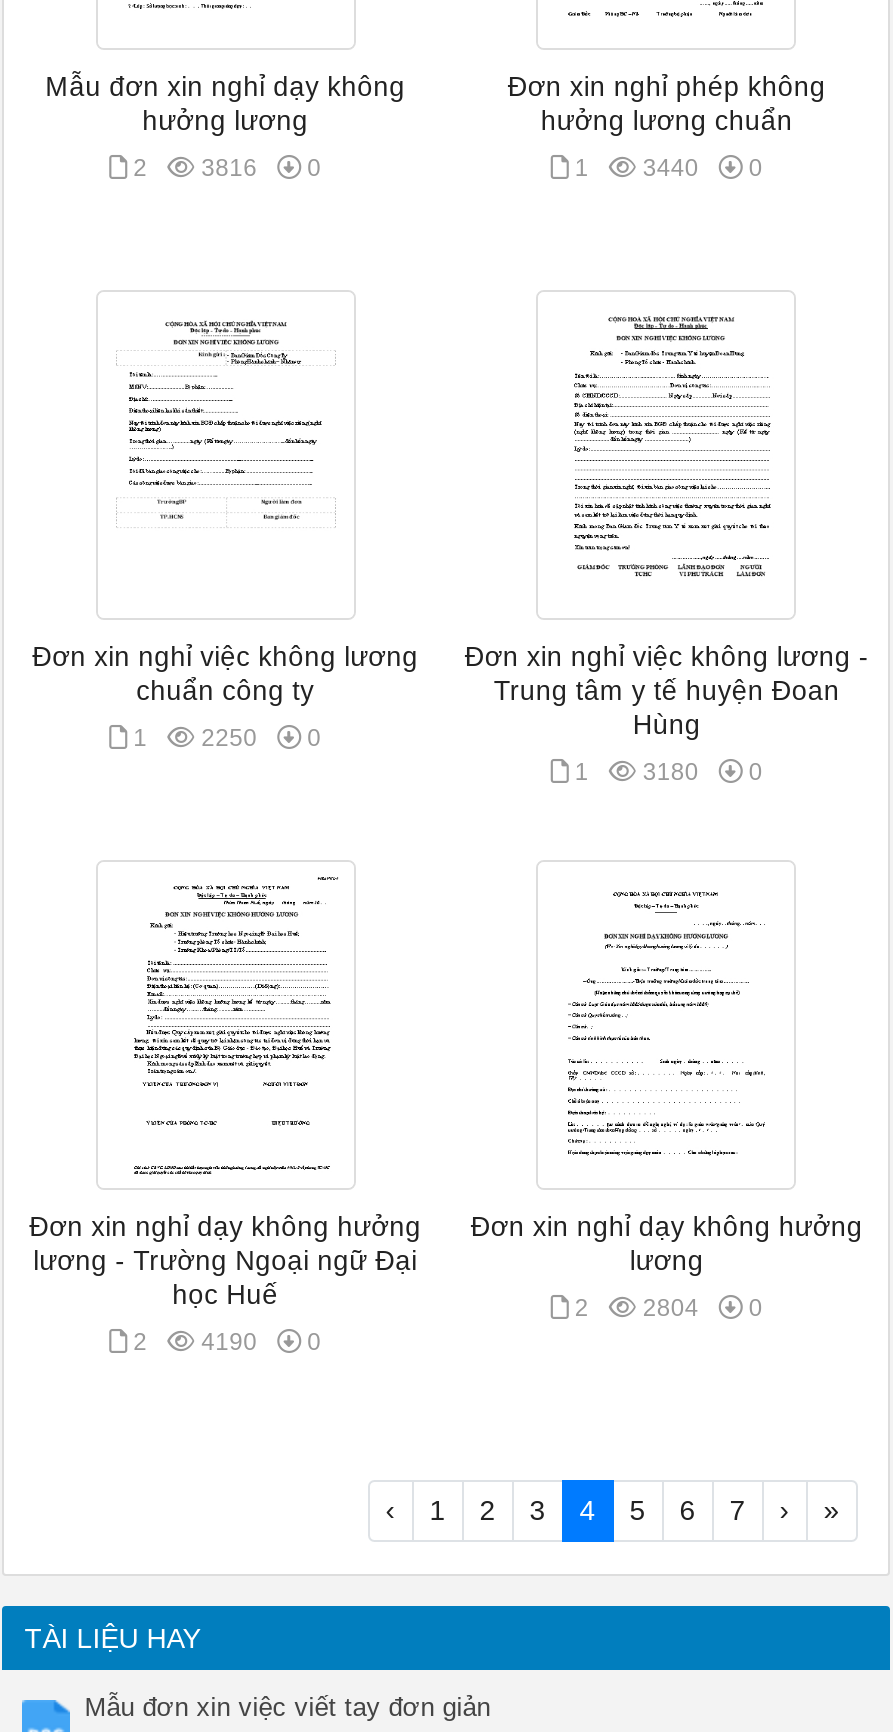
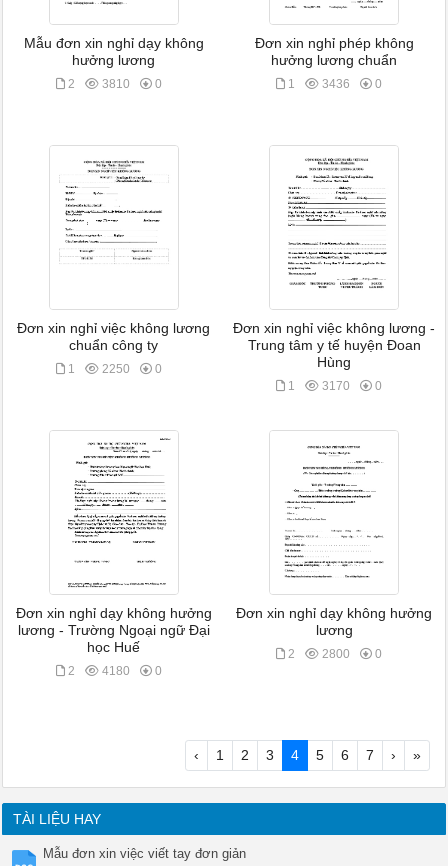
- 2 3816 0
+ 2 3810 0

- 1 3440 0
+ 1 3436 0

- 1 3180 0
+ 1 3170 0

- 2 2804 0
+ 2 2800 0

- 2 4190 0
+ 2 4180 0
